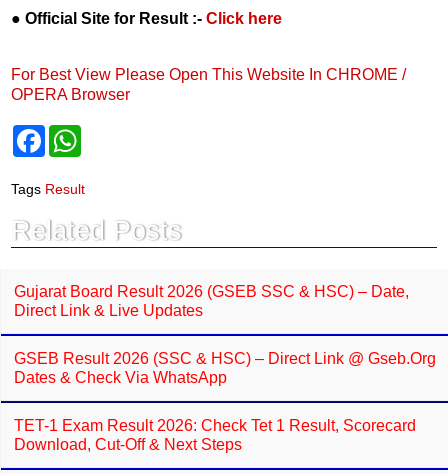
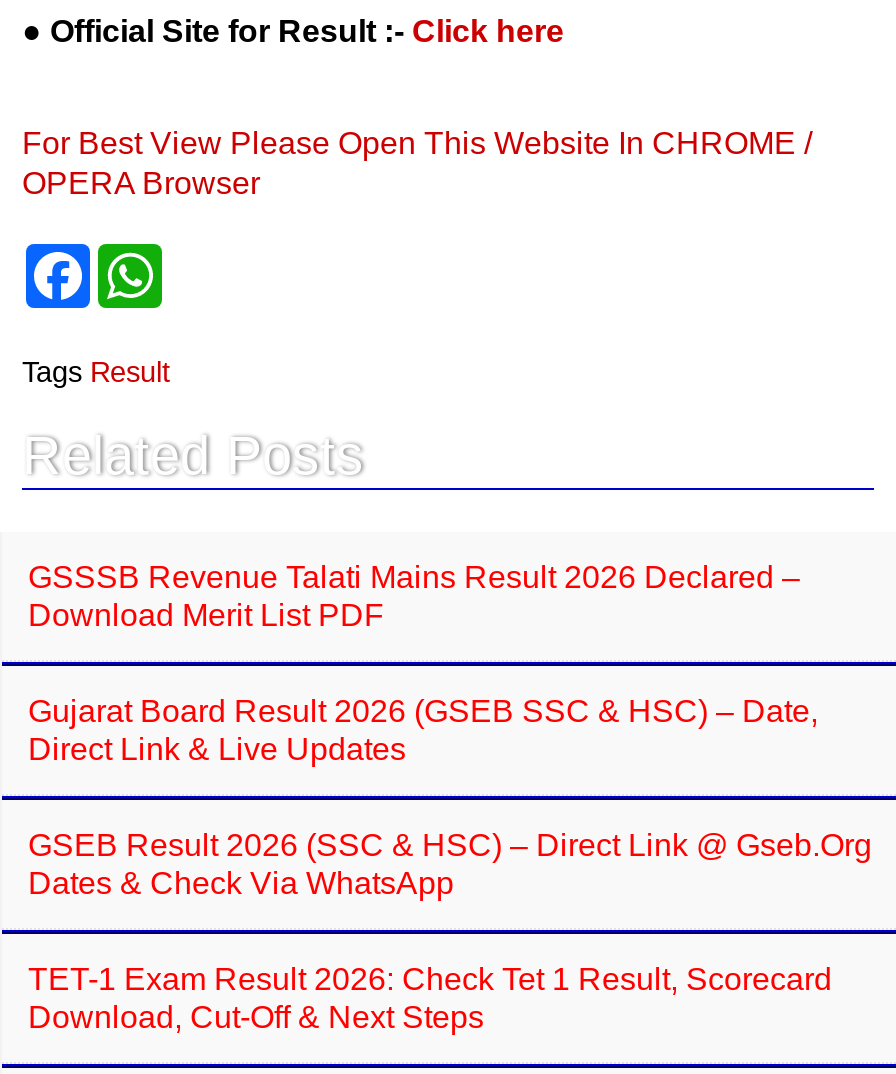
+ GSSSB Revenue Talati Mains Result 2026 Declared –
+ Download Merit List PDF
